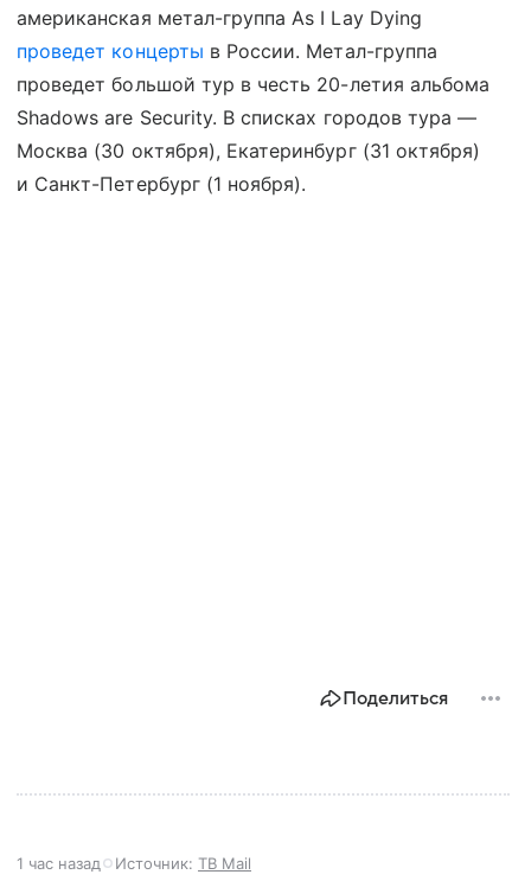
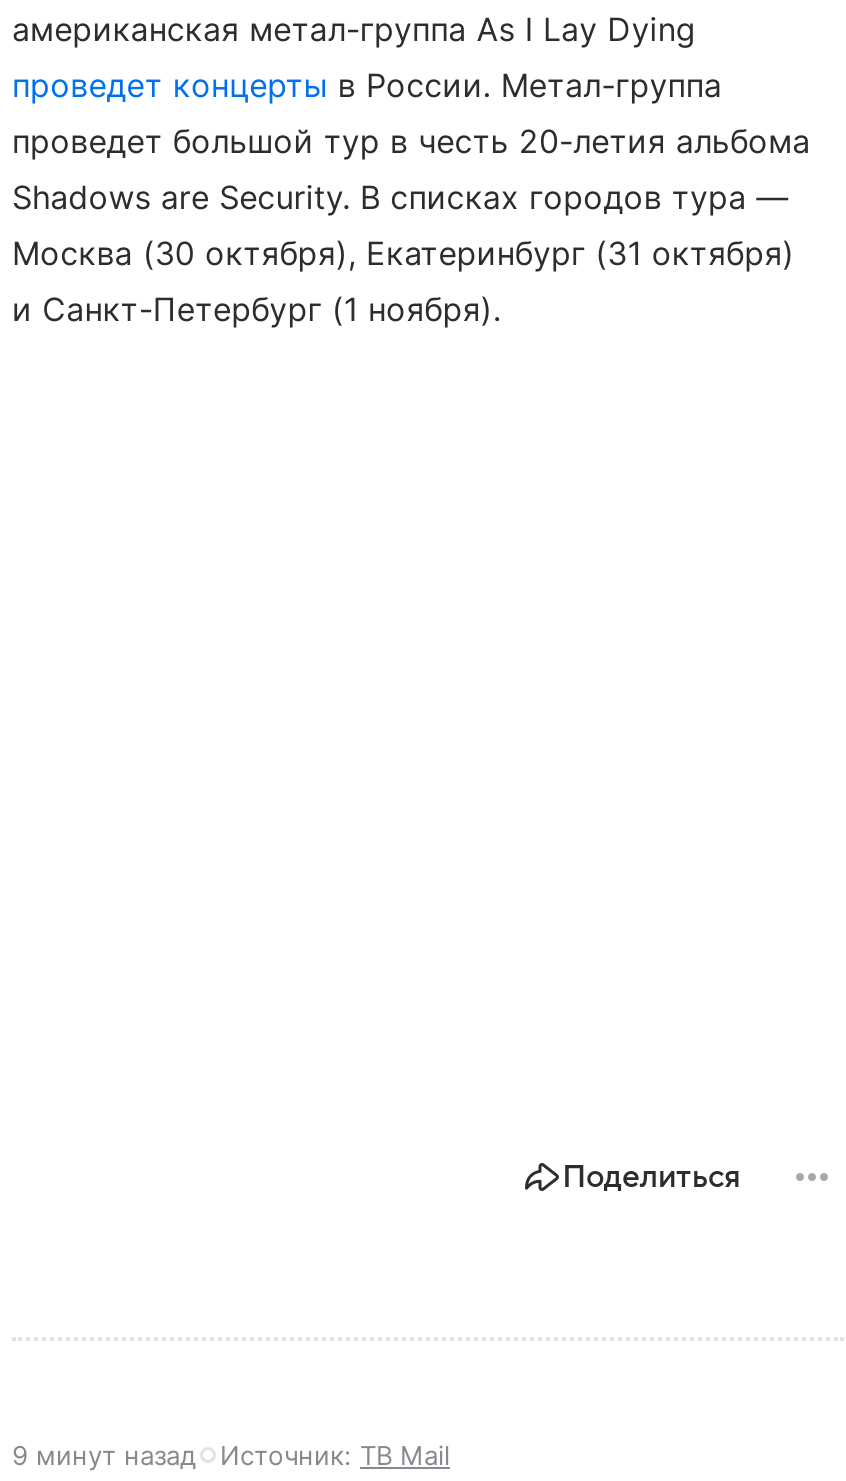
- 1 час назад Источник: ТВ Mail
+ 9 минут назад Источник: ТВ Mail
